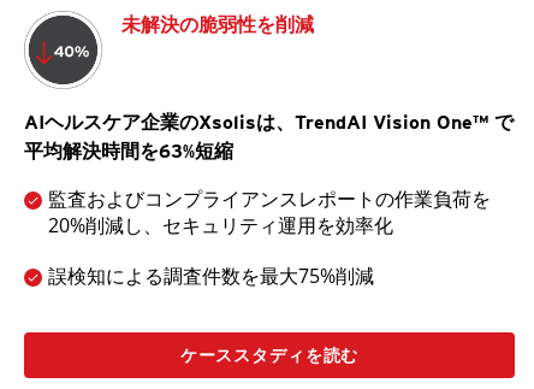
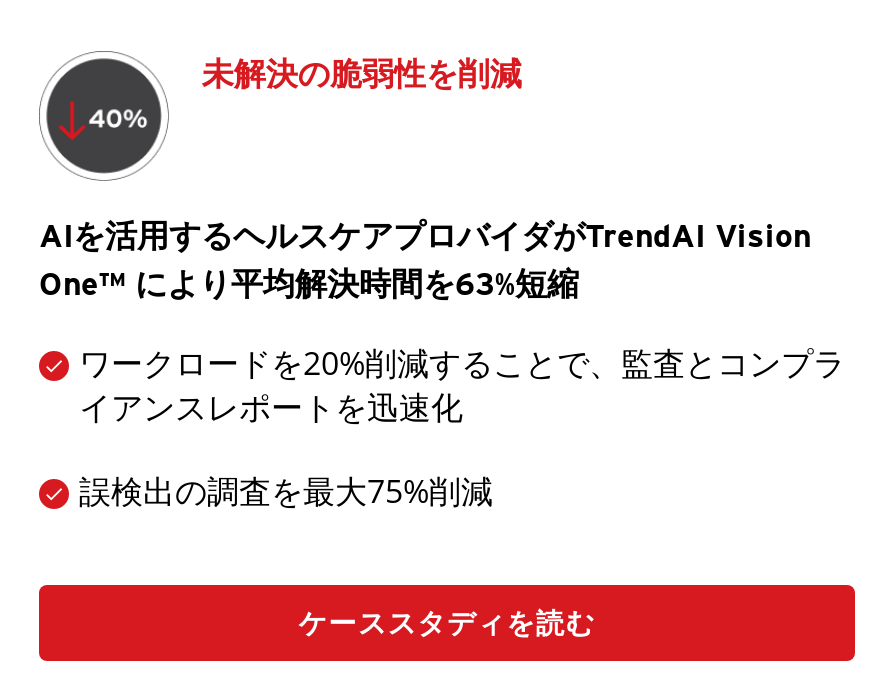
- AIヘルスケア企業のXsolisは、TrendAI Vision One™ で
- 平均解決時間を63%短縮
+ AIを活用するヘルスケアプロバイダがTrendAI Vision
+ One™ により平均解決時間を63%短縮

- 監査およびコンプライアンスレポートの作業負荷を
- 20%削減し、セキュリティ運用を効率化
+ ワークロードを20%削減することで、監査とコンプラ
+ イアンスレポートを迅速化

- 誤検知による調査件数を最大75%削減
+ 誤検出の調査を最大75%削減
